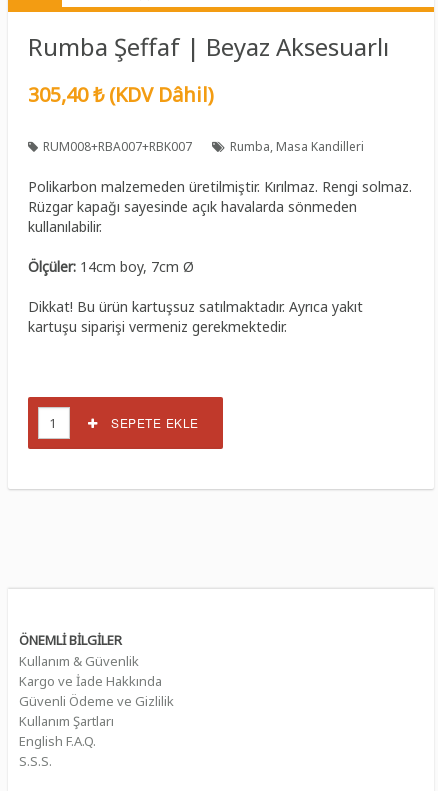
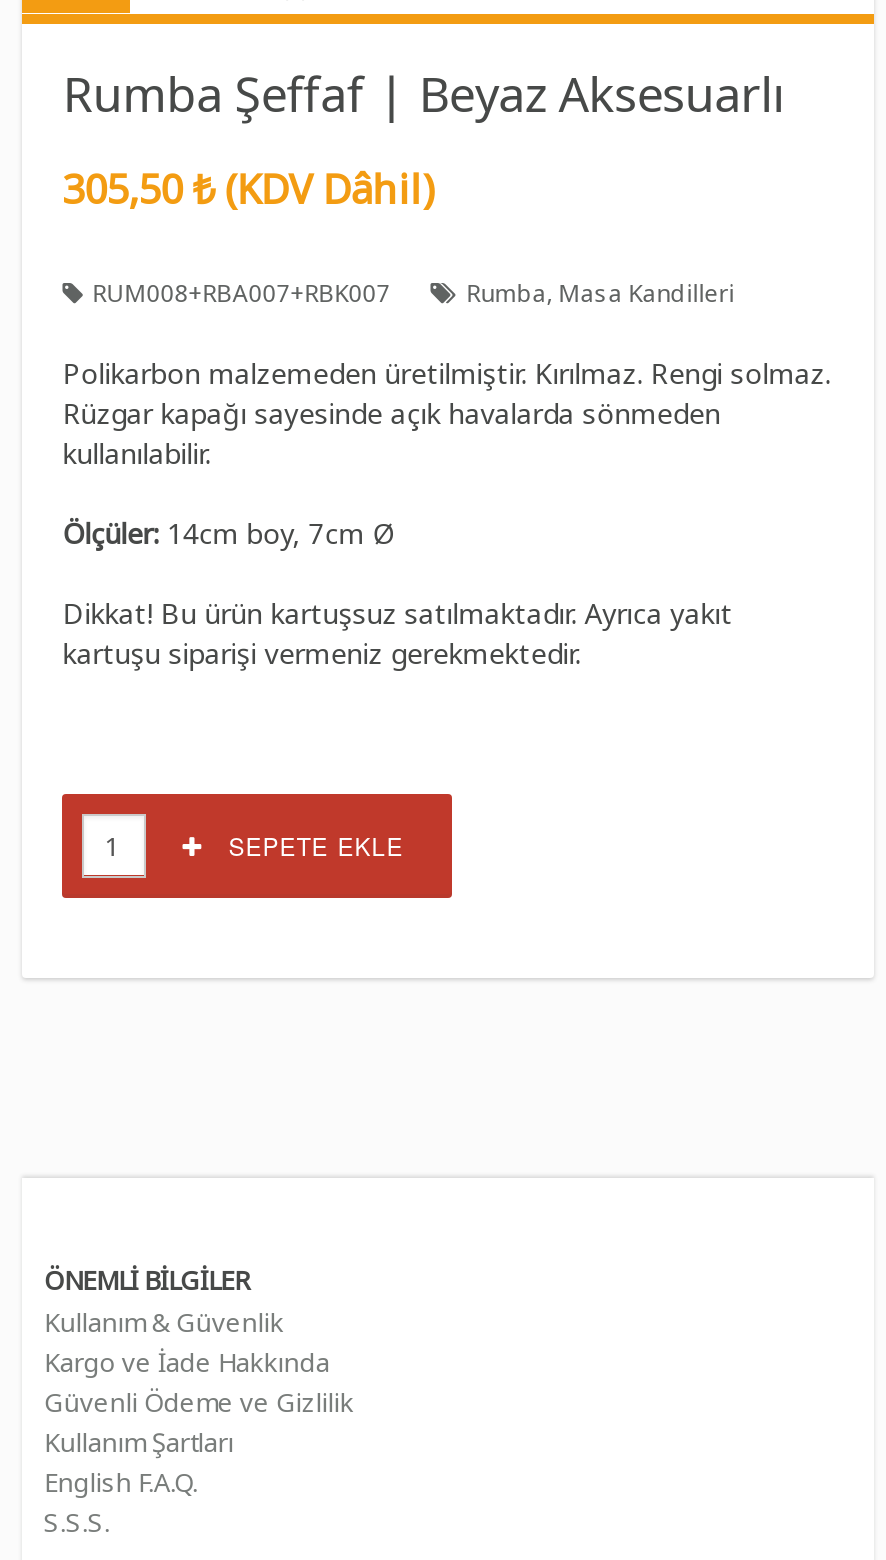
- 305,40 ₺ (KDV Dâhil)
+ 305,50 ₺ (KDV Dâhil)
